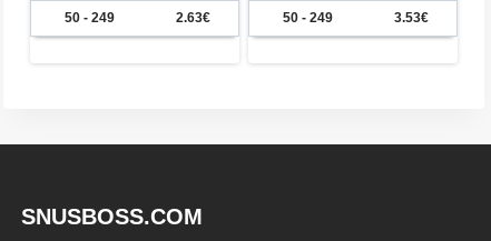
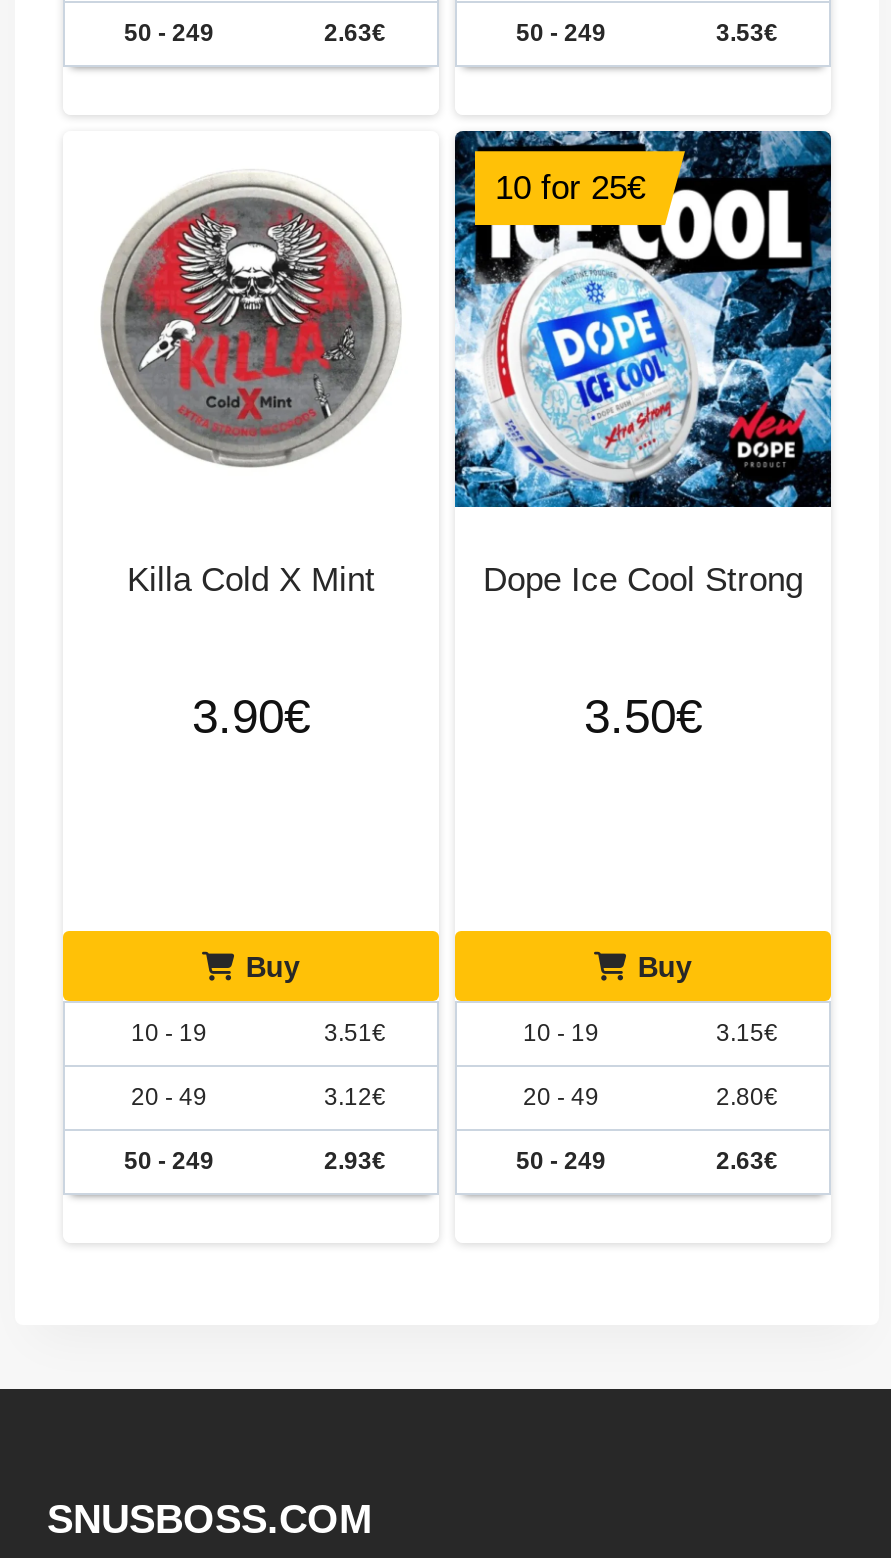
+ [image]

+ Buy
+ 10 - 19
+ 3.51€
+ 20 - 49
+ 3.12€
+ 50 - 249
+ 2.93€

+ Killa Cold X Mint
+ 3.90€

+ [image]
+ 10 for 25€

+ Dope Ice Cool Strong
+ 3.50€

+ Buy
+ 10 - 19
+ 3.15€
+ 20 - 49
+ 2.80€
+ 50 - 249
+ 2.63€
